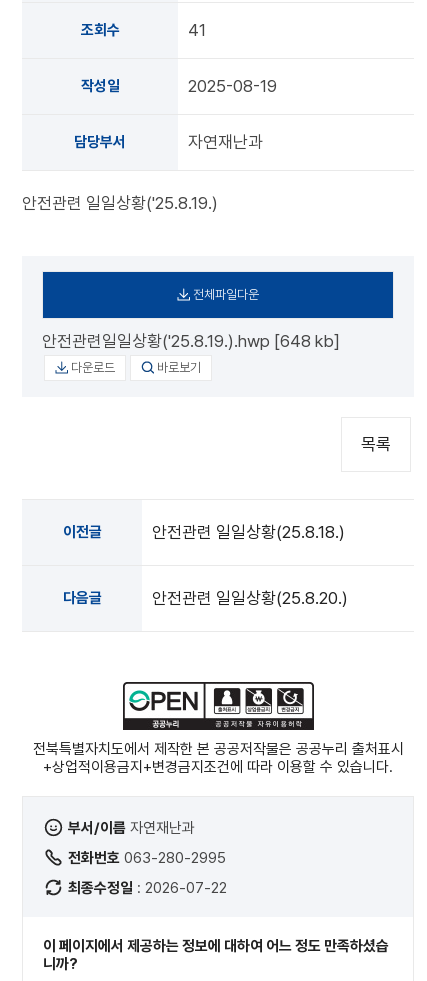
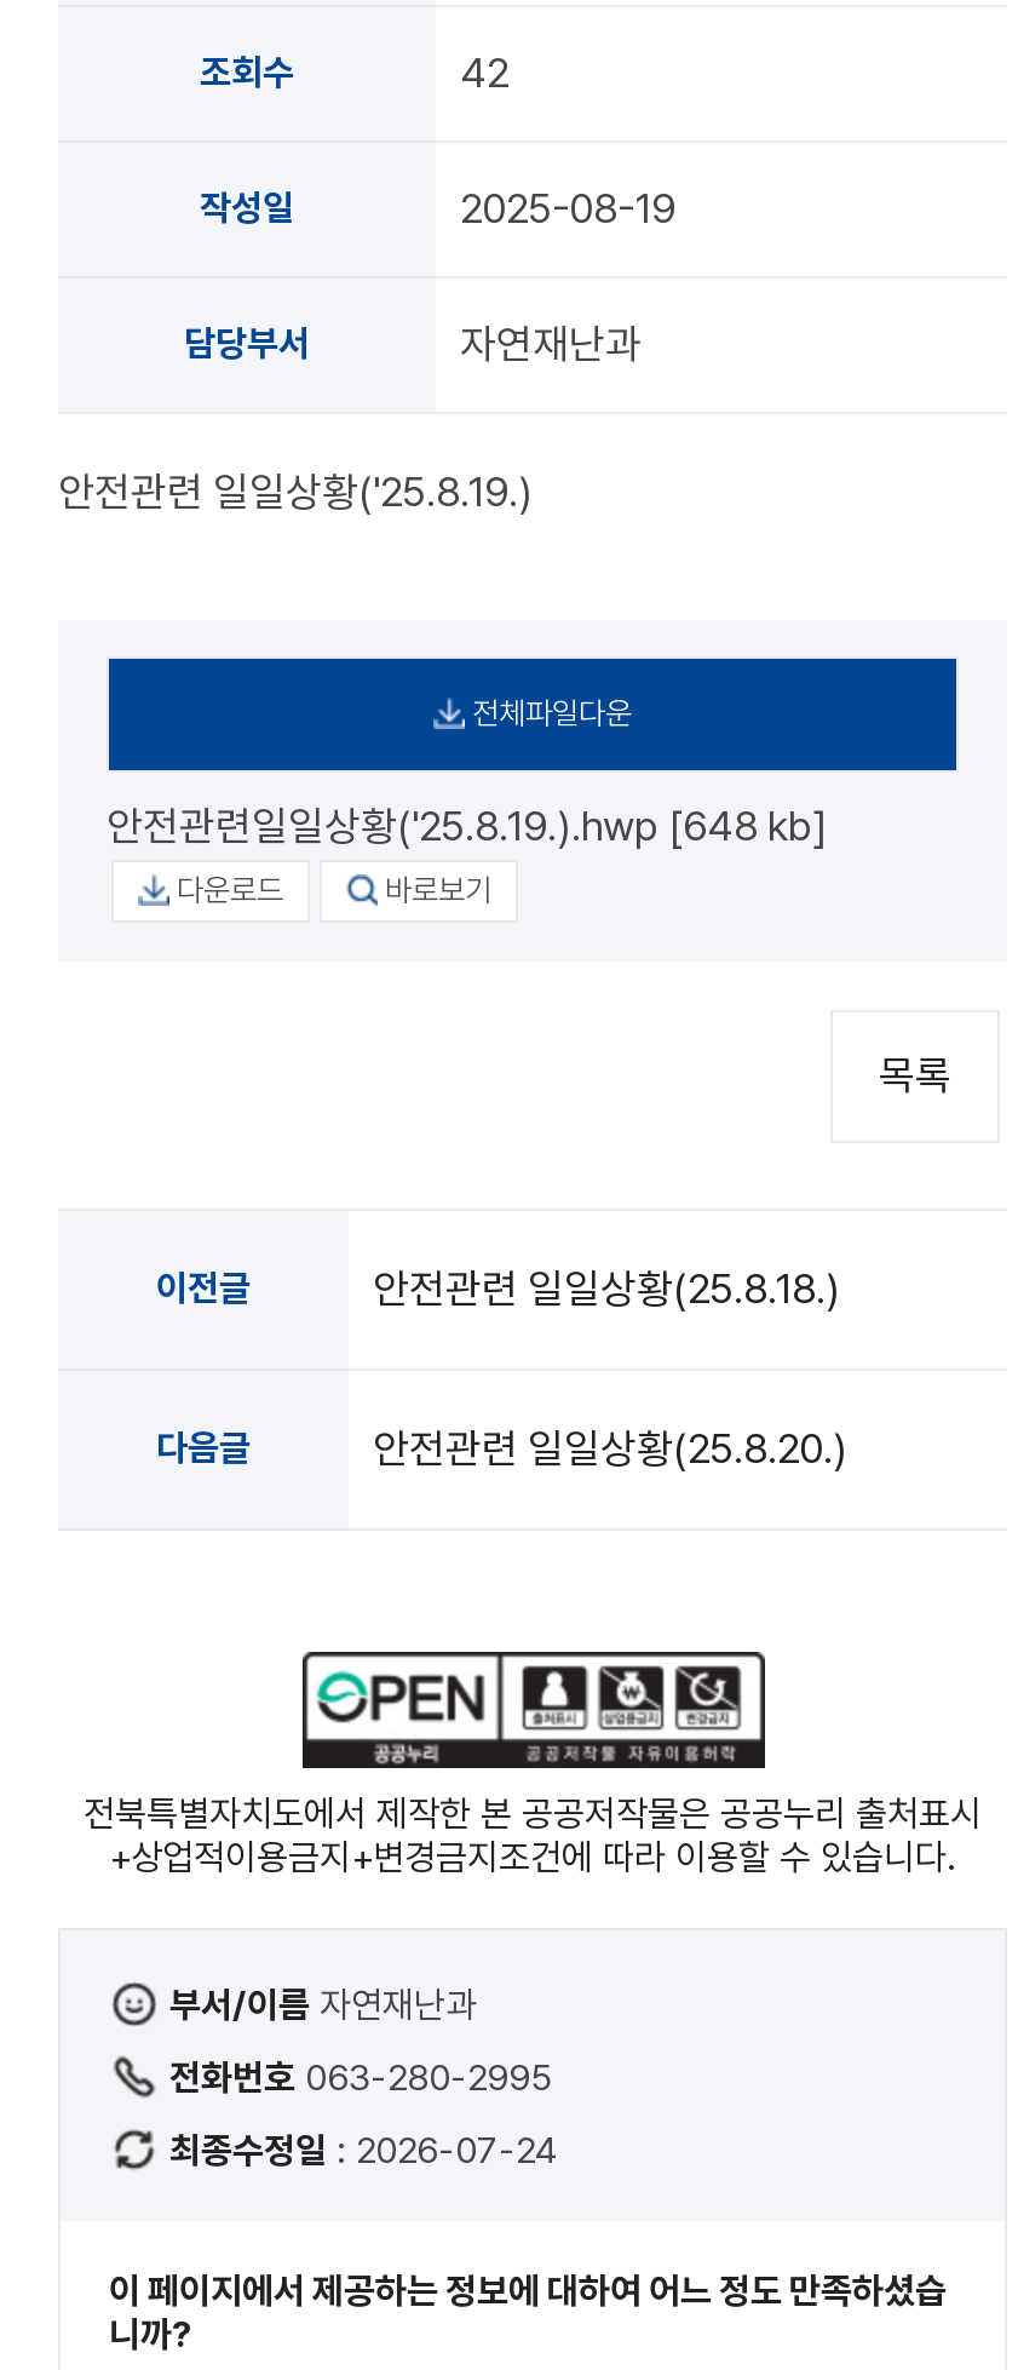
- 41
+ 42

- 최종수정일: 2026-07-22
+ 최종수정일: 2026-07-24
